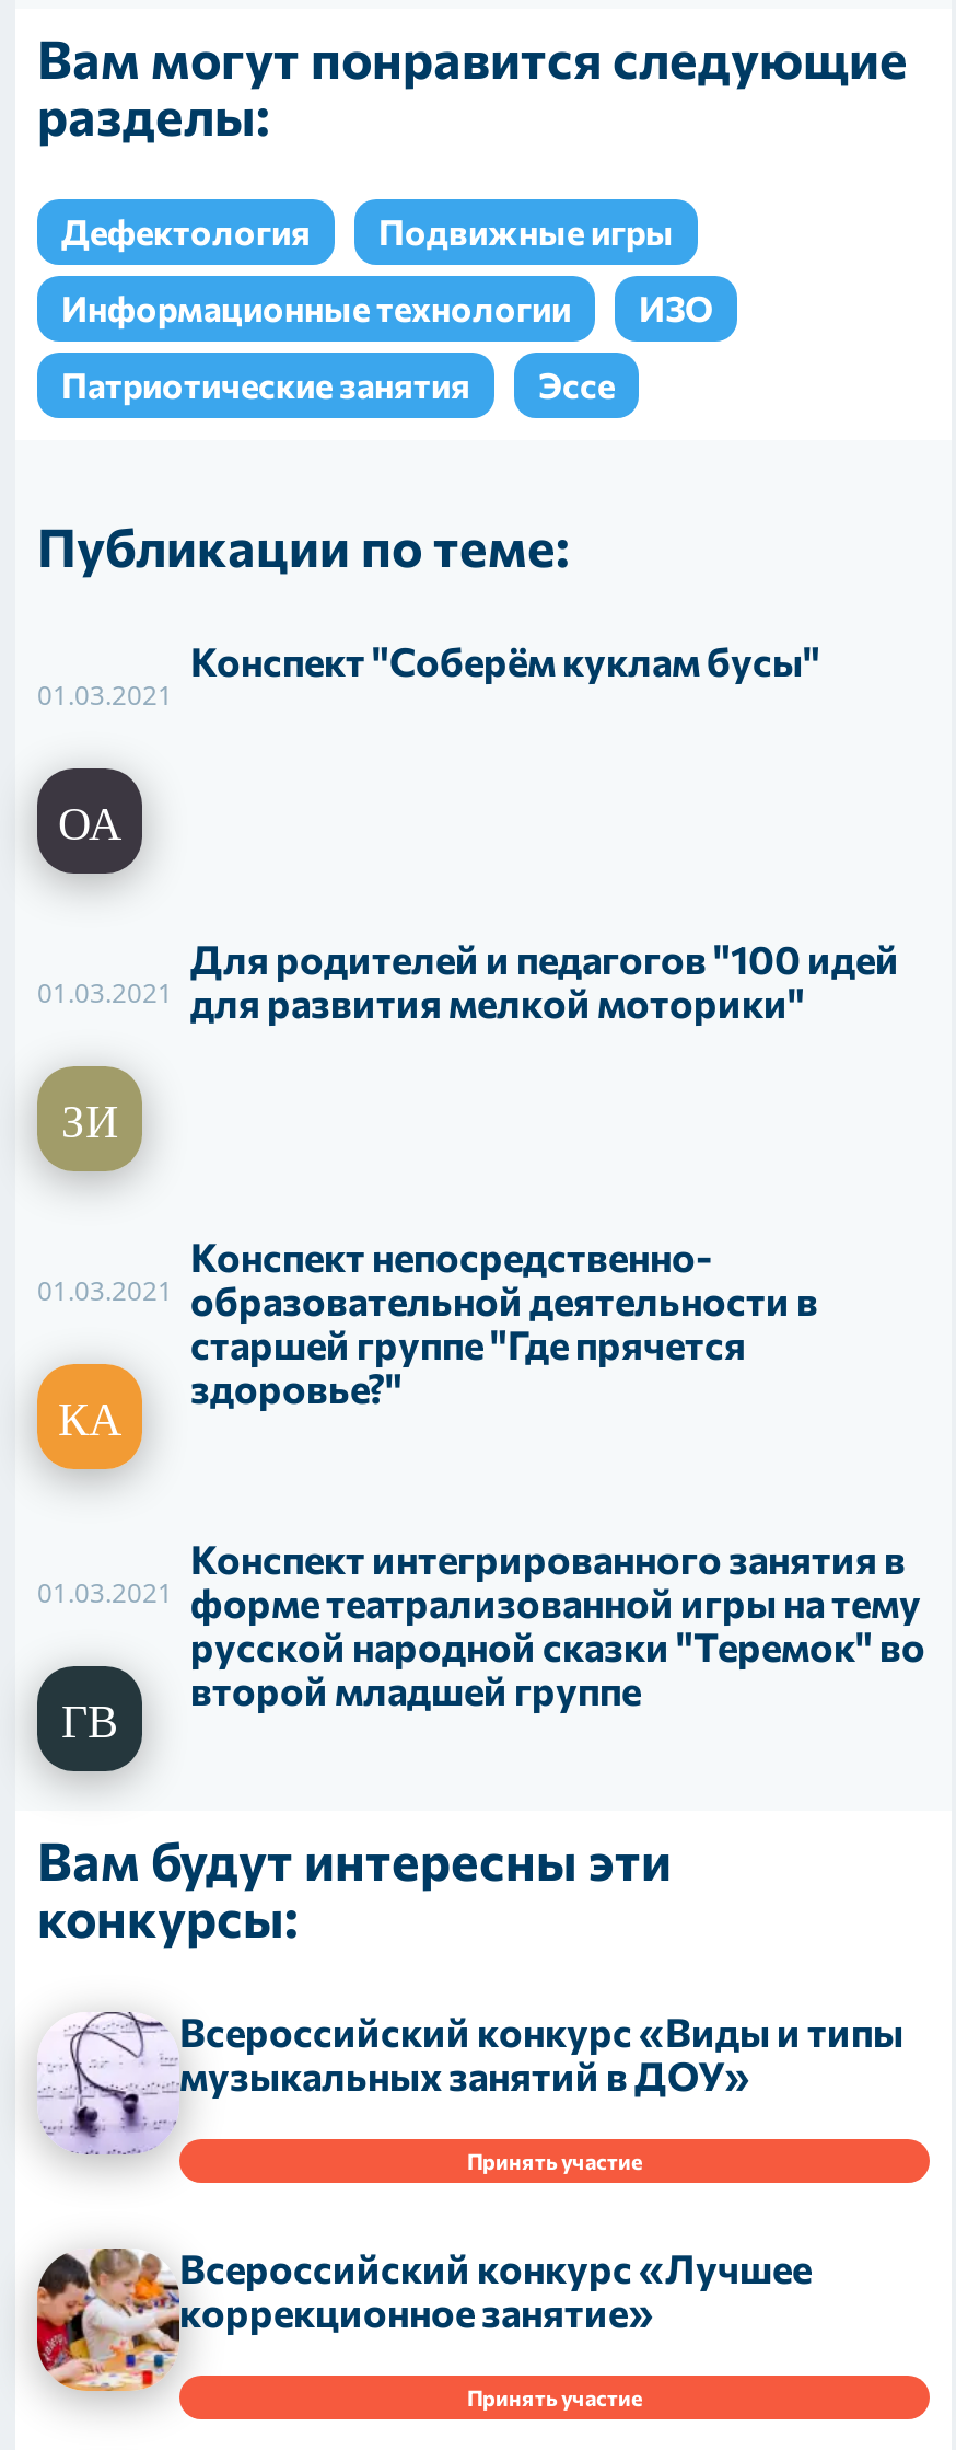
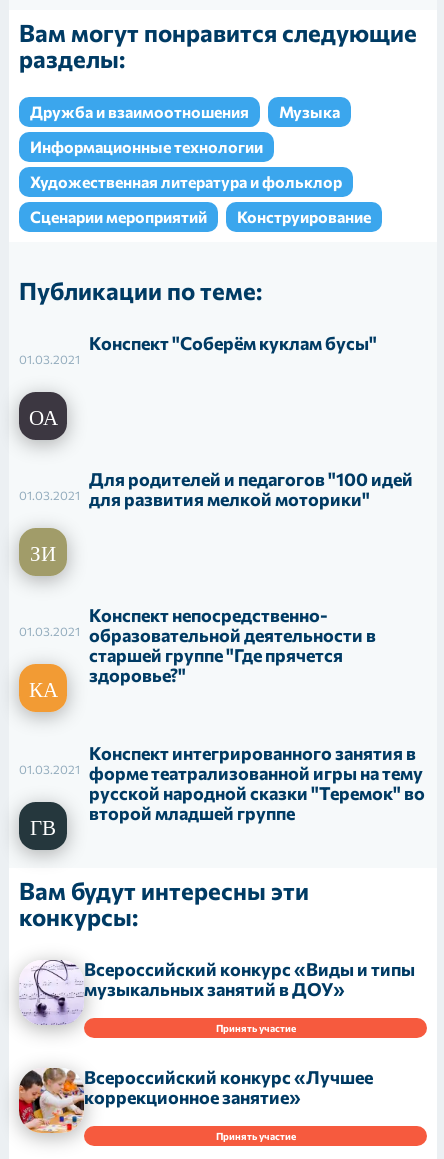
- Дефектология
- Подвижные игры
+ Дружба и взаимоотношения
+ Музыка

- ИЗО
+ Художественная литература и фольклор

- Патриотические занятия
- Эссе
+ Сценарии мероприятий
+ Конструирование
